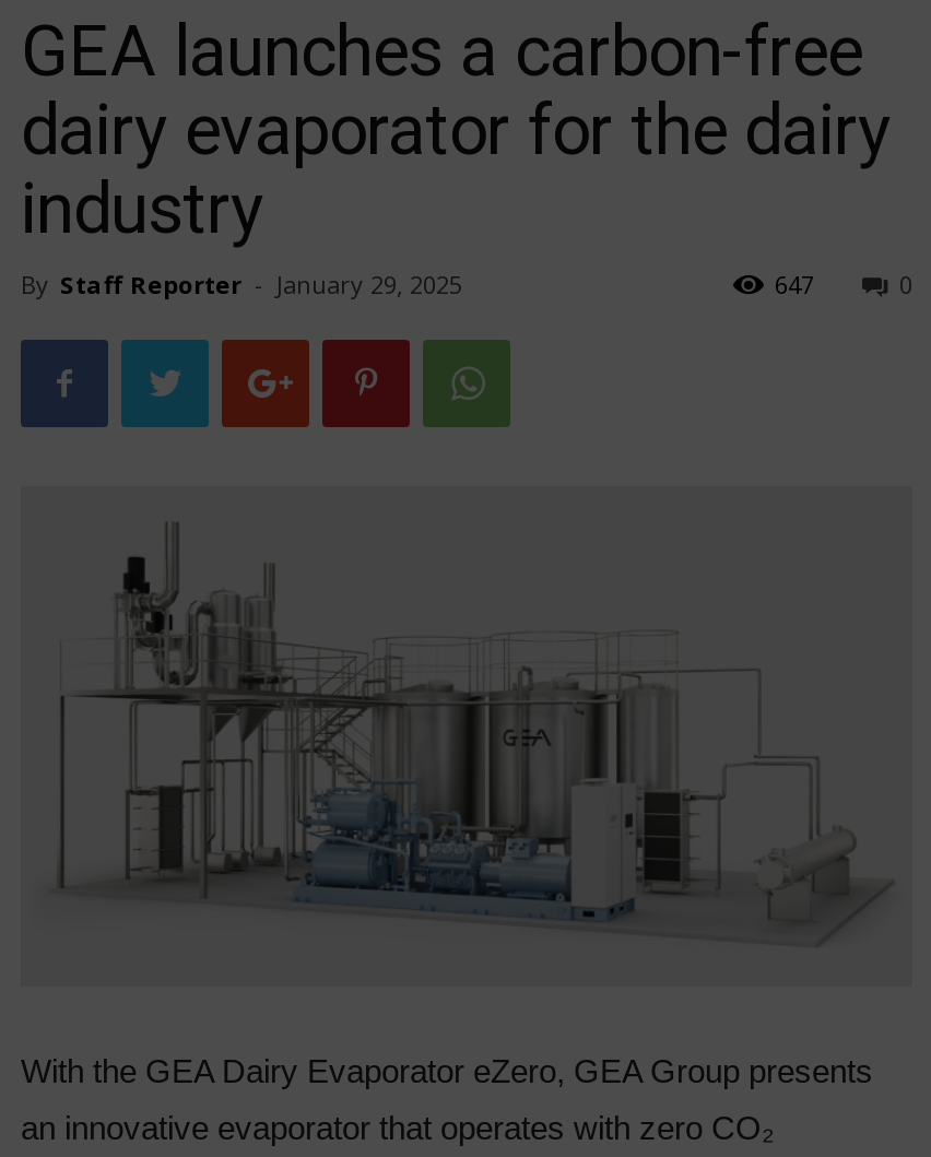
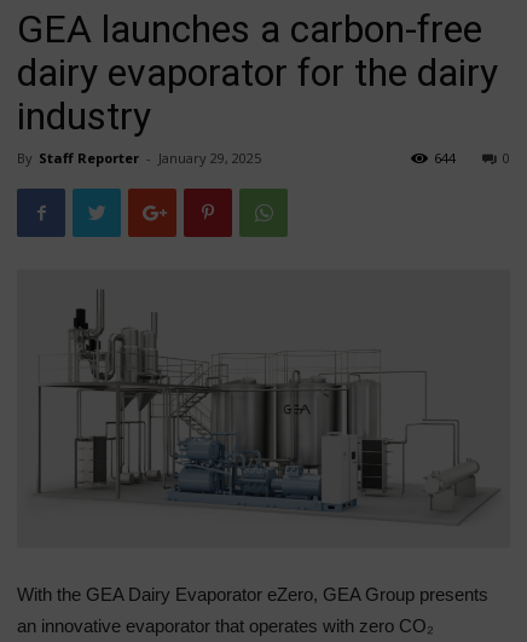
- 647
+ 644
